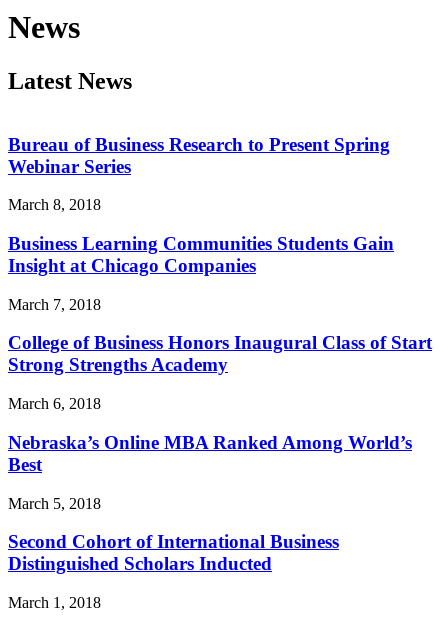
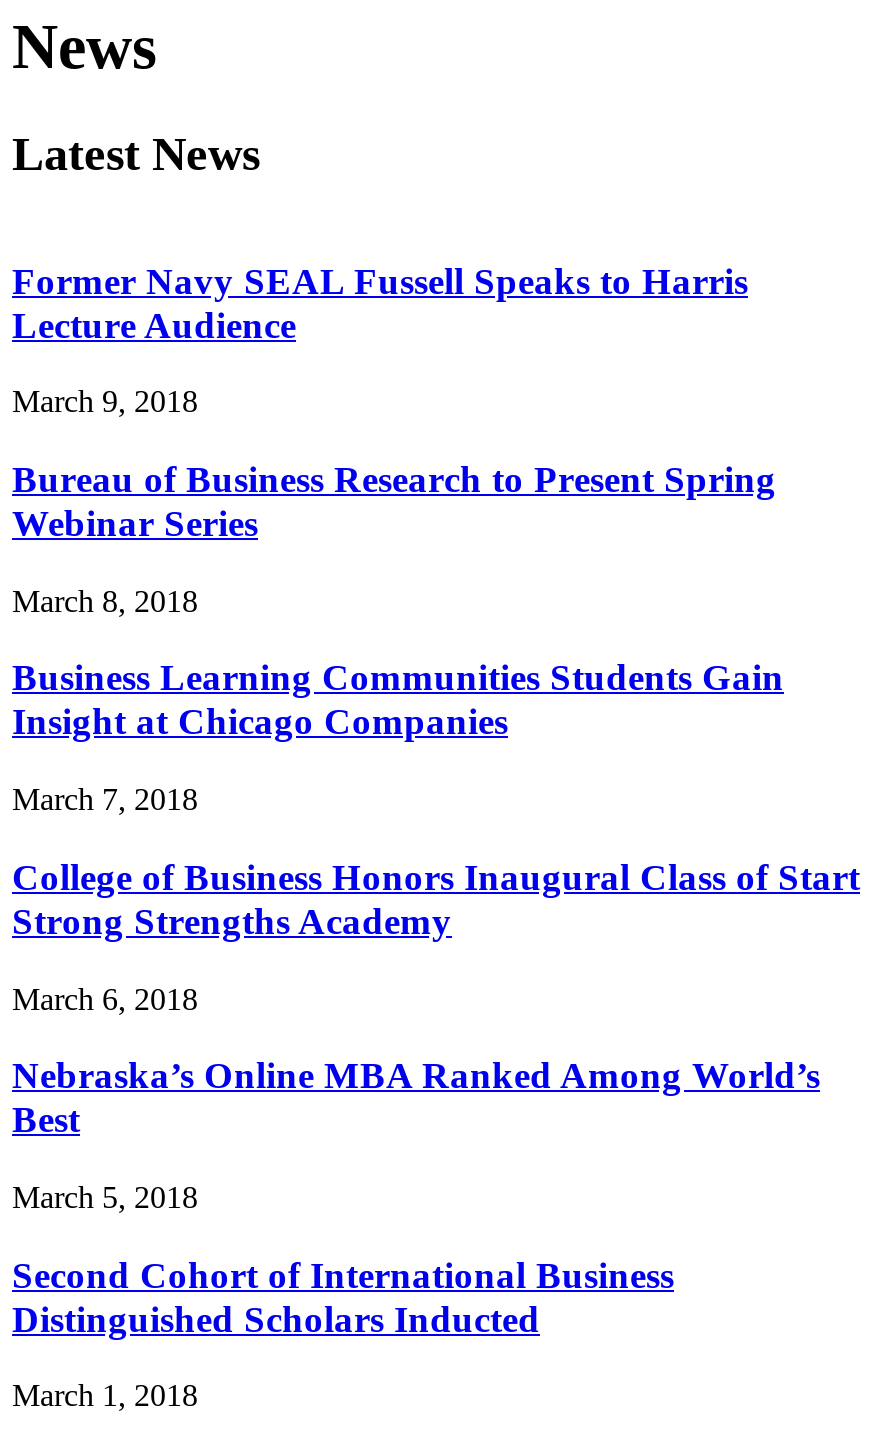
+ Former Navy SEAL Fussell Speaks to Harris
+ Lecture Audience
+ March 9, 2018
